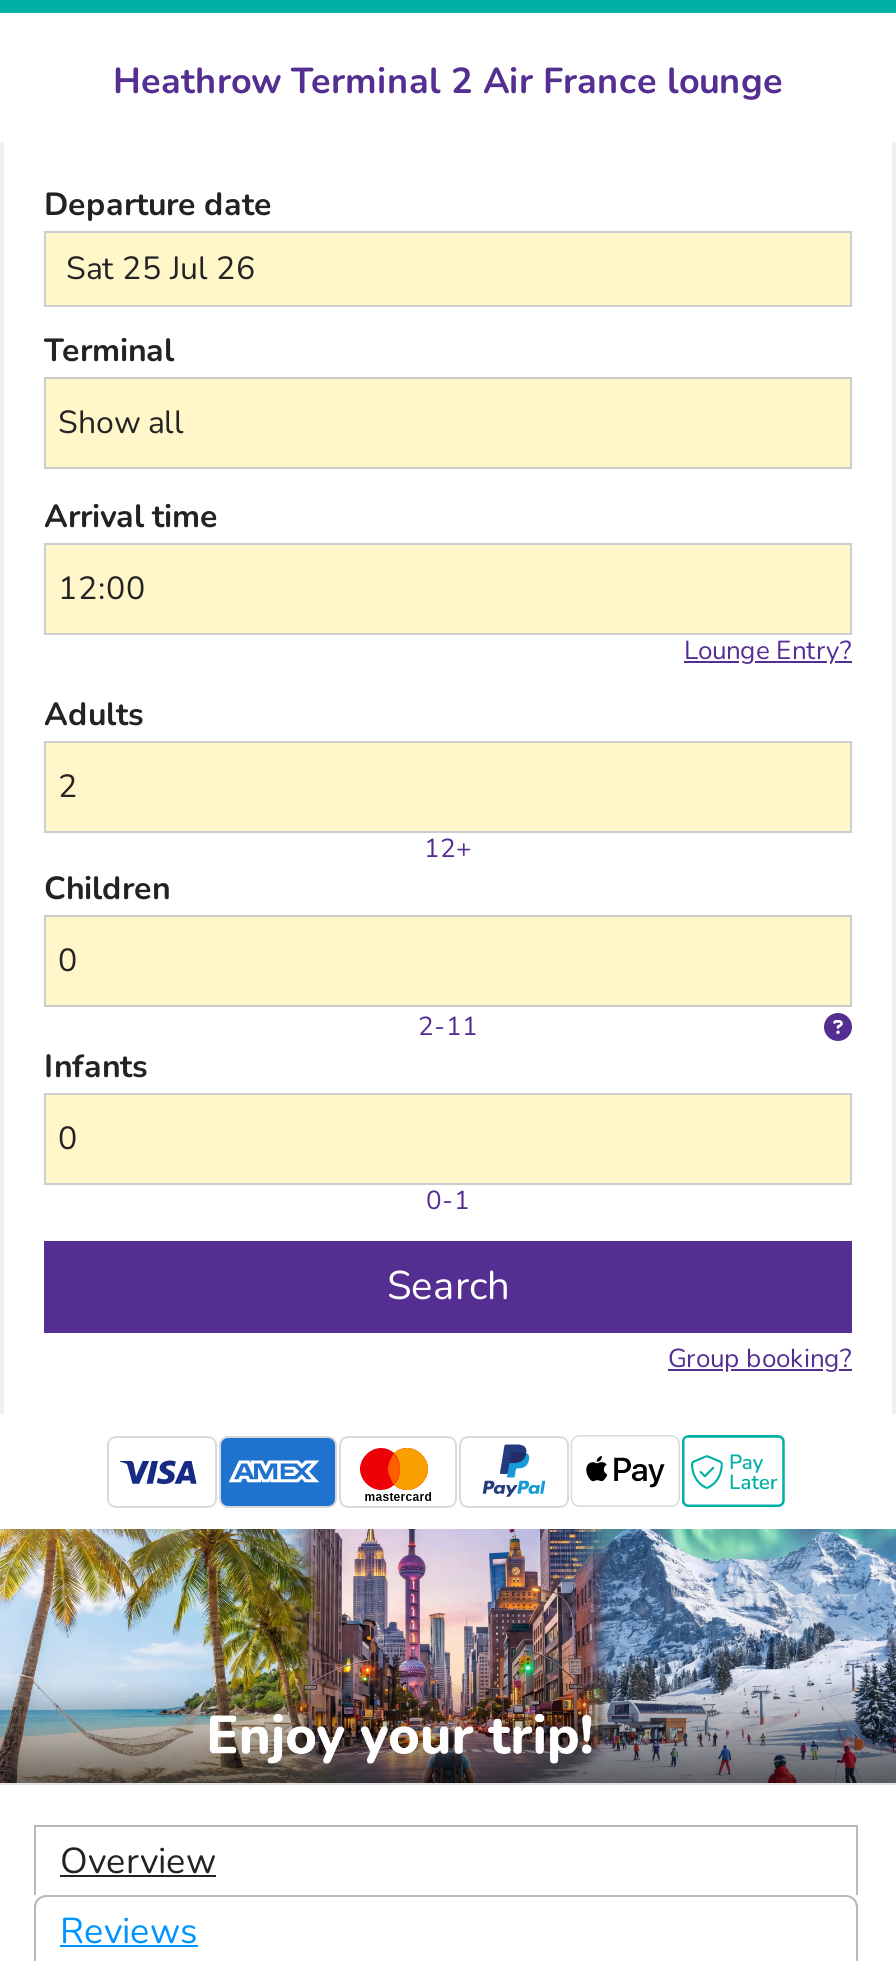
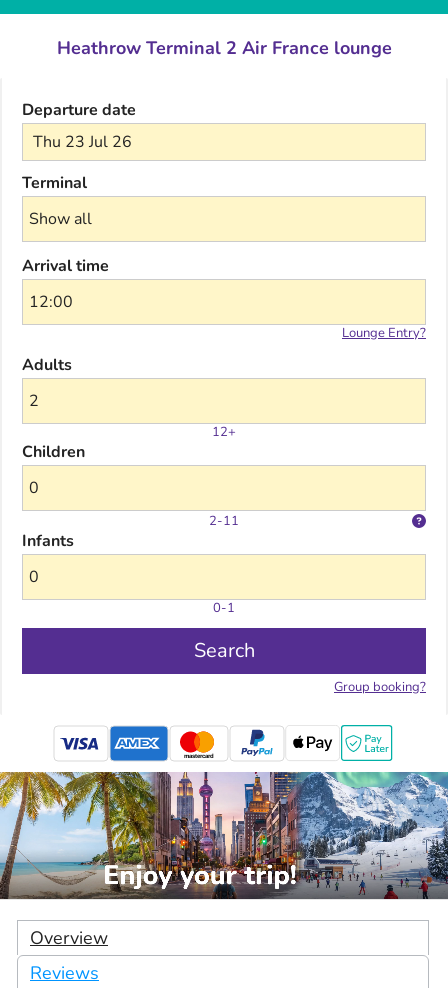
- Sat 25 Jul 26
+ Thu 23 Jul 26
